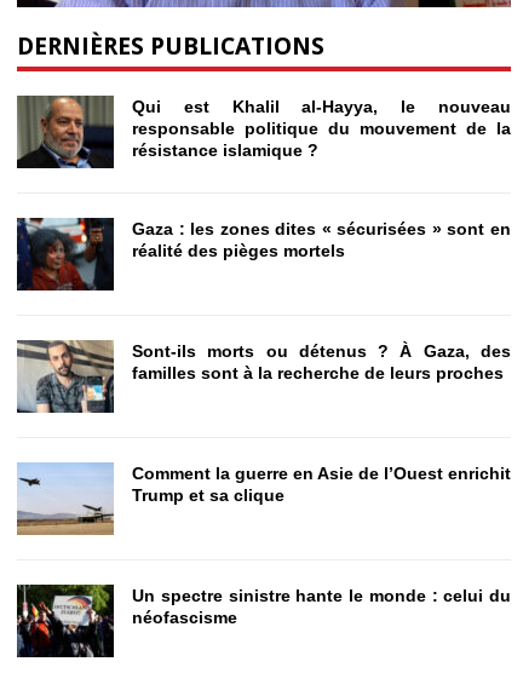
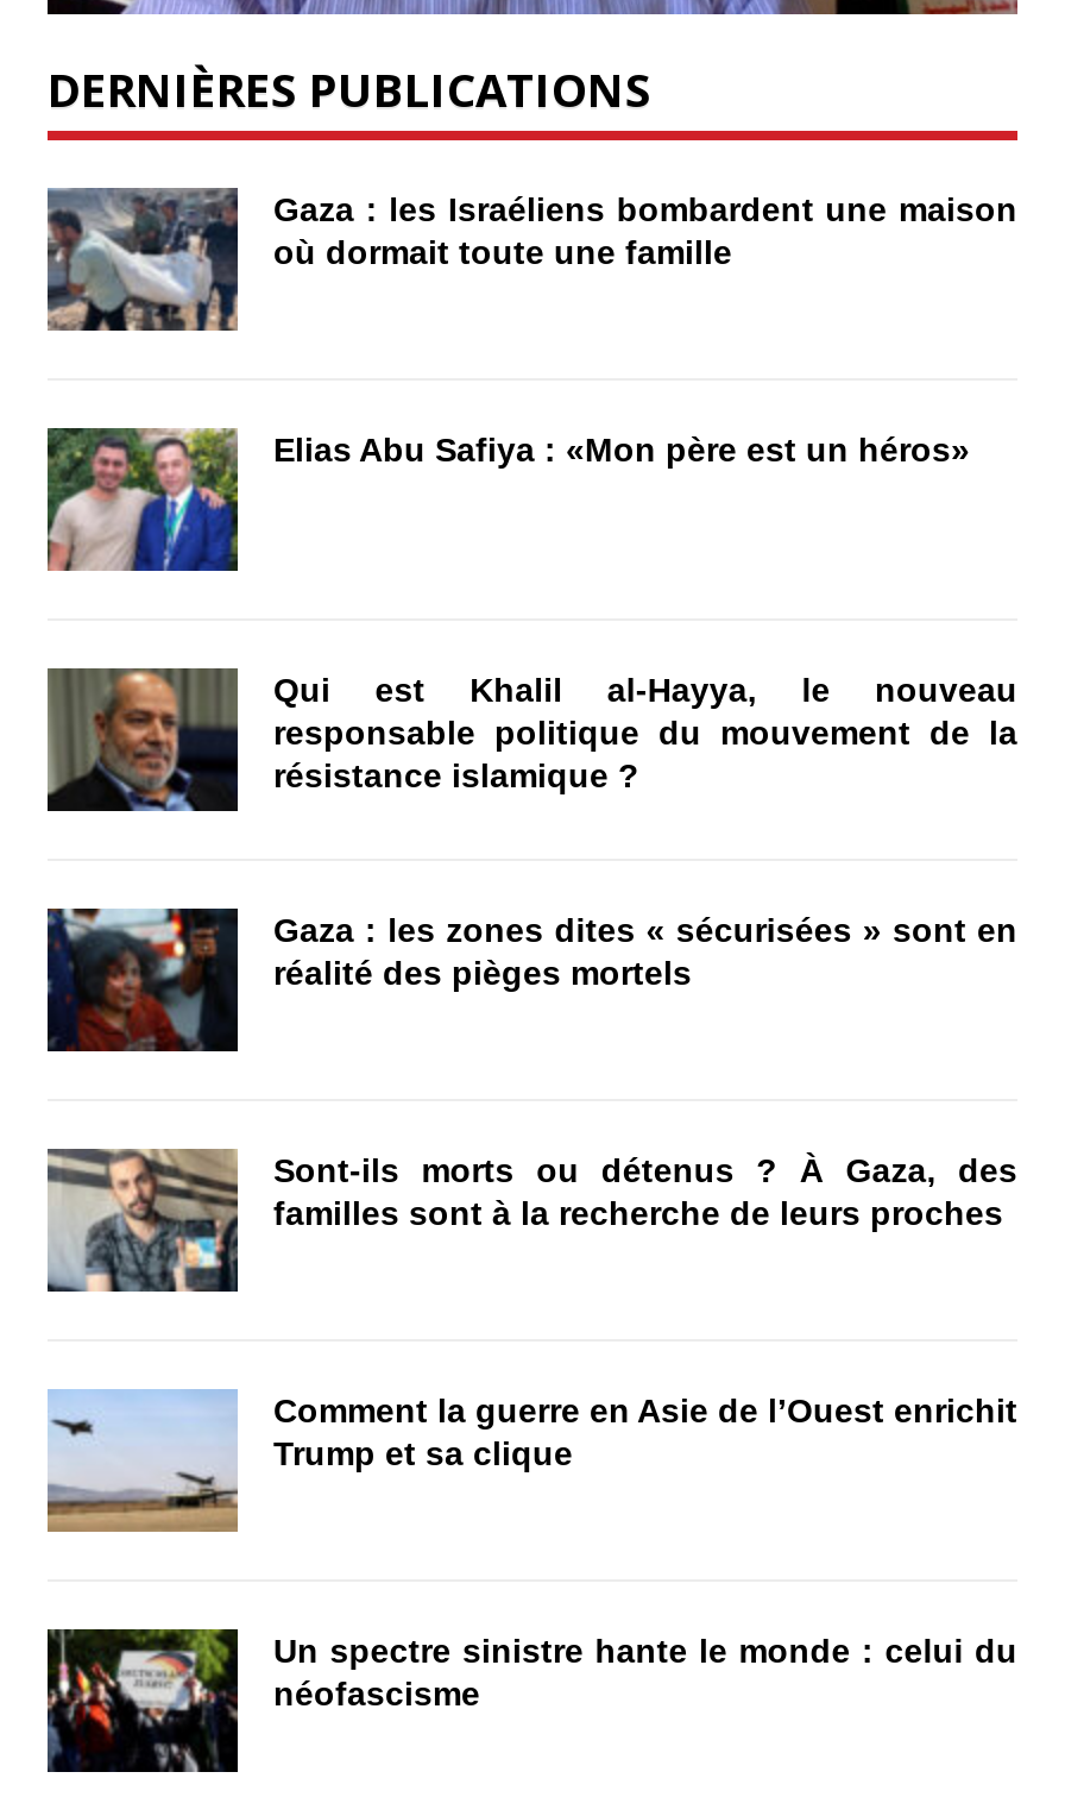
+ [image]
+ Elias Abu Safiya : «Mon père est un héros»

+ [image]
+ Gaza : les Israéliens bombardent une maison
+ où dormait toute une famille
